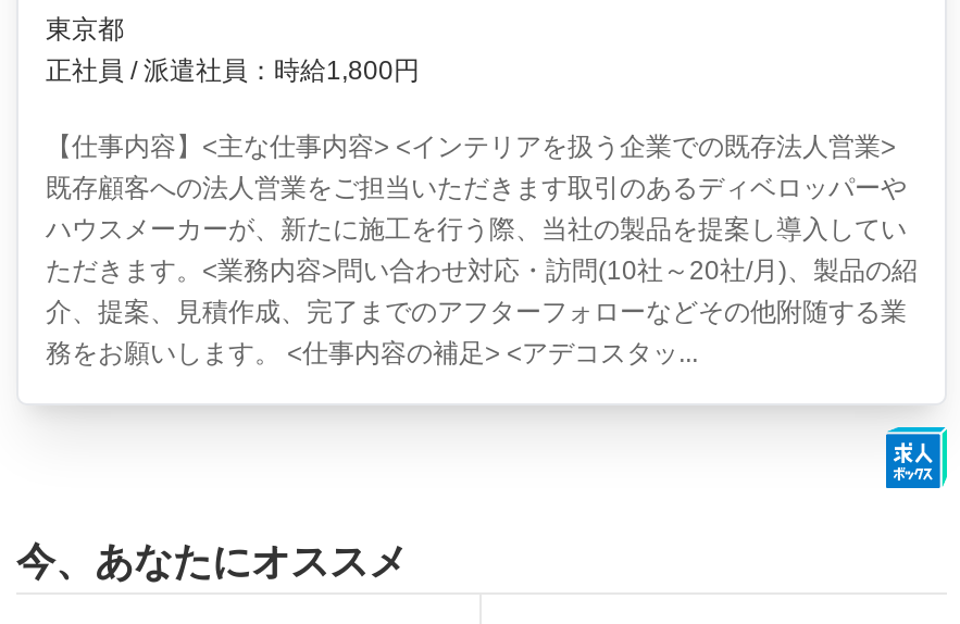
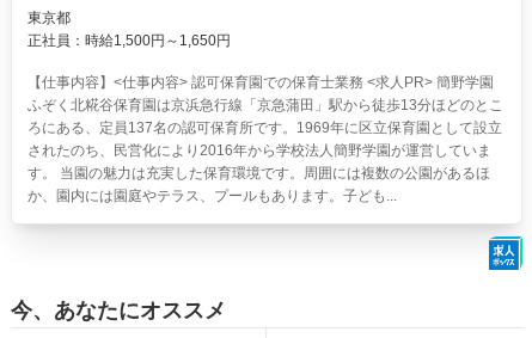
- 正社員 / 派遣社員：時給1,800円
+ 正社員：時給1,500円～1,650円

- 【仕事内容】<主な仕事内容> <インテリアを扱う企業での既存法人営業>
- 既存顧客への法人営業をご担当いただきます取引のあるディベロッパーや
- ハウスメーカーが、新たに施工を行う際、当社の製品を提案し導入してい
- ただきます。<業務内容>問い合わせ対応・訪問(10社～20社/月)、製品の紹
- 介、提案、見積作成、完了までのアフターフォローなどその他附随する業
- 務をお願いします。 <仕事内容の補足> <アデコスタッ...
+ 【仕事内容】<仕事内容> 認可保育園での保育士業務 <求人PR> 簡野学園
+ ふぞく北糀谷保育園は京浜急行線「京急蒲田」駅から徒歩13分ほどのとこ
+ ろにある、定員137名の認可保育所です。1969年に区立保育園として設立
+ されたのち、民営化により2016年から学校法人簡野学園が運営していま
+ す。 当園の魅力は充実した保育環境です。周囲には複数の公園があるほ
+ か、園内には園庭やテラス、プールもあります。子ども...
